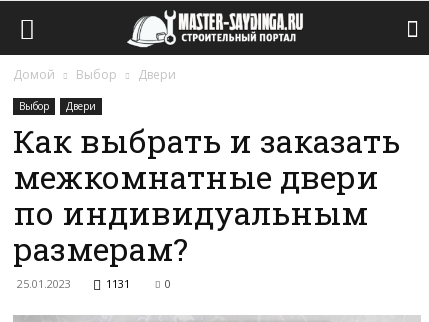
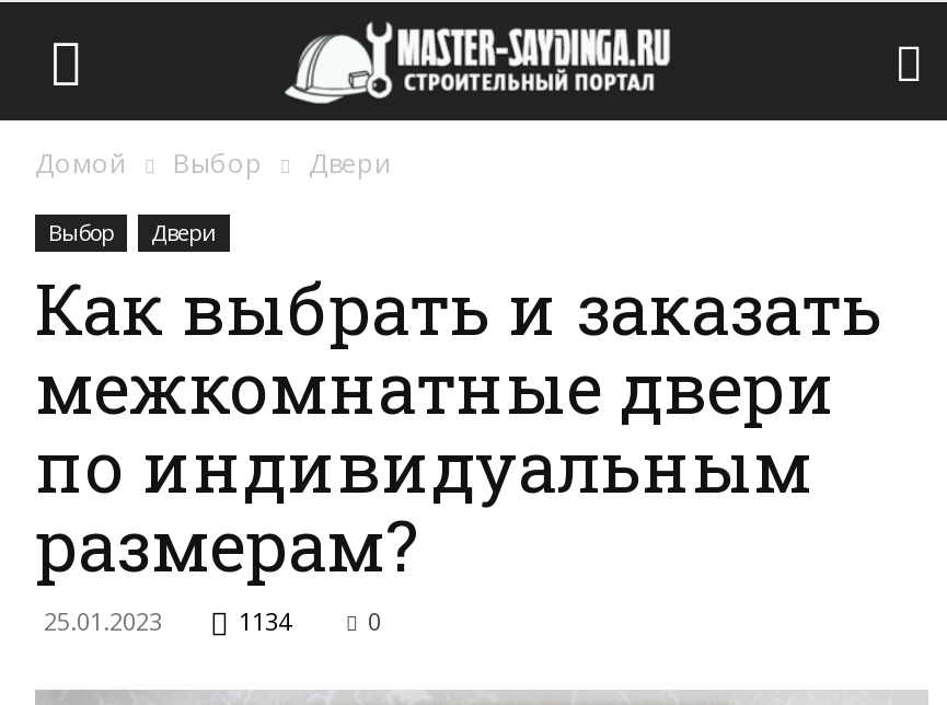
- 1131
+ 1134
